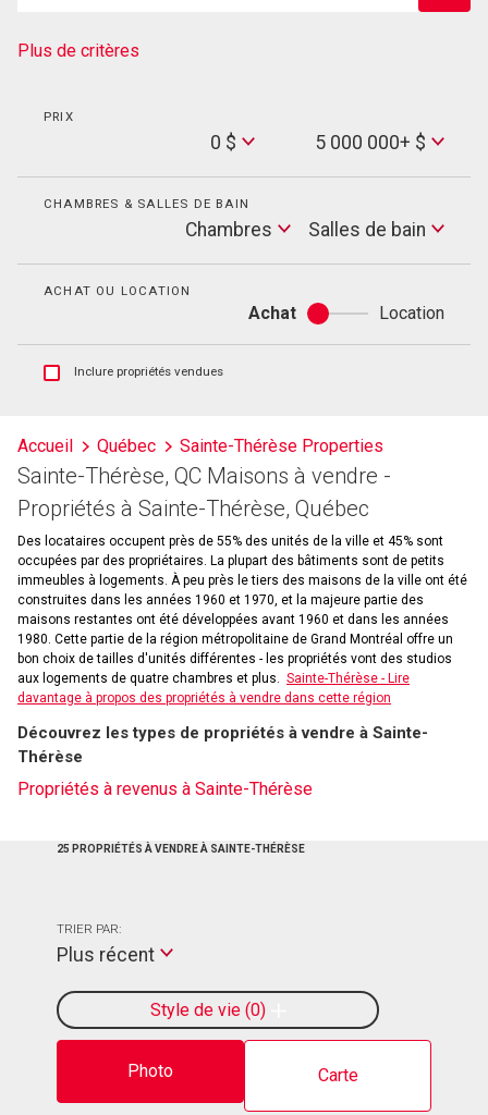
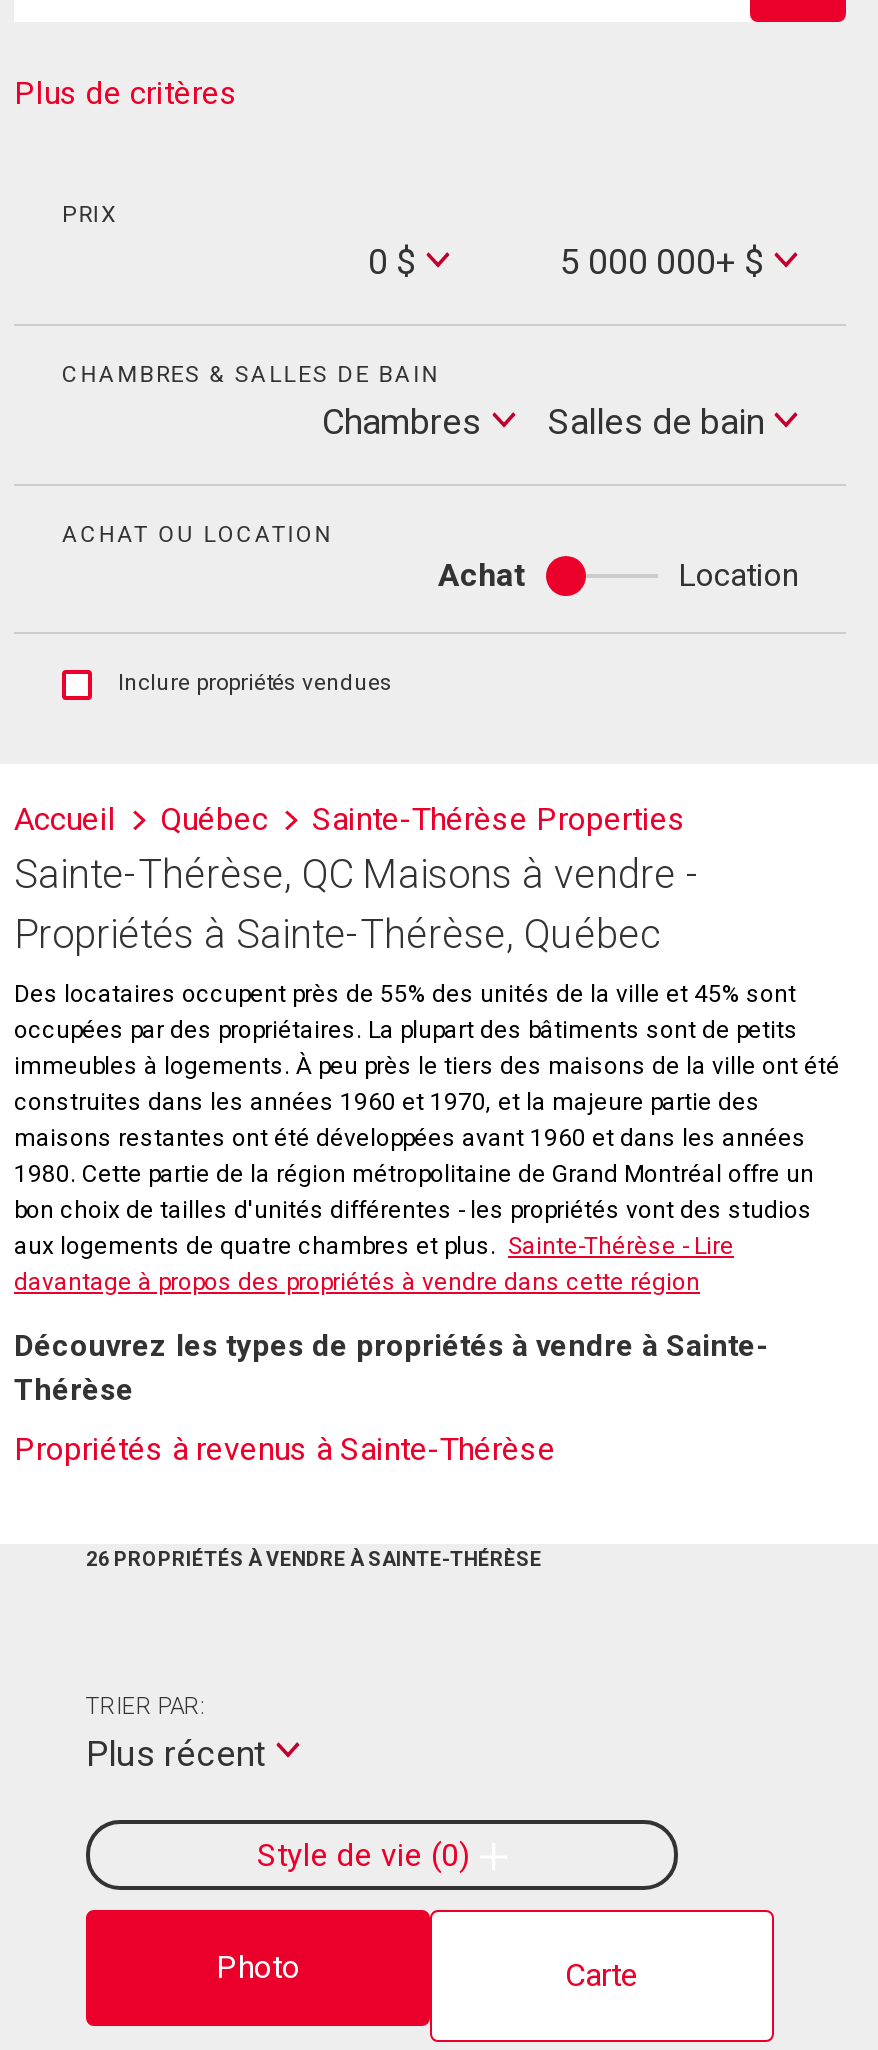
- 25 PROPRIÉTÉS À VENDRE À SAINTE-THÉRÈSE
+ 26 PROPRIÉTÉS À VENDRE À SAINTE-THÉRÈSE
